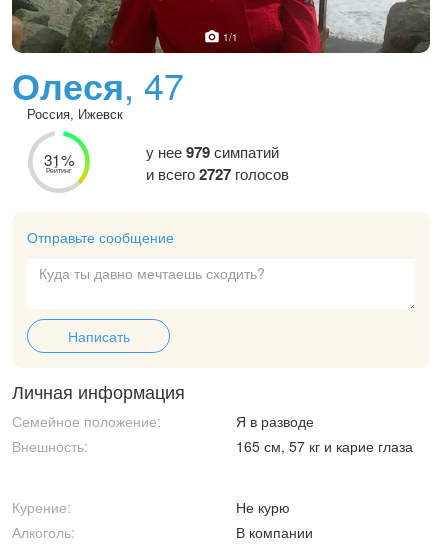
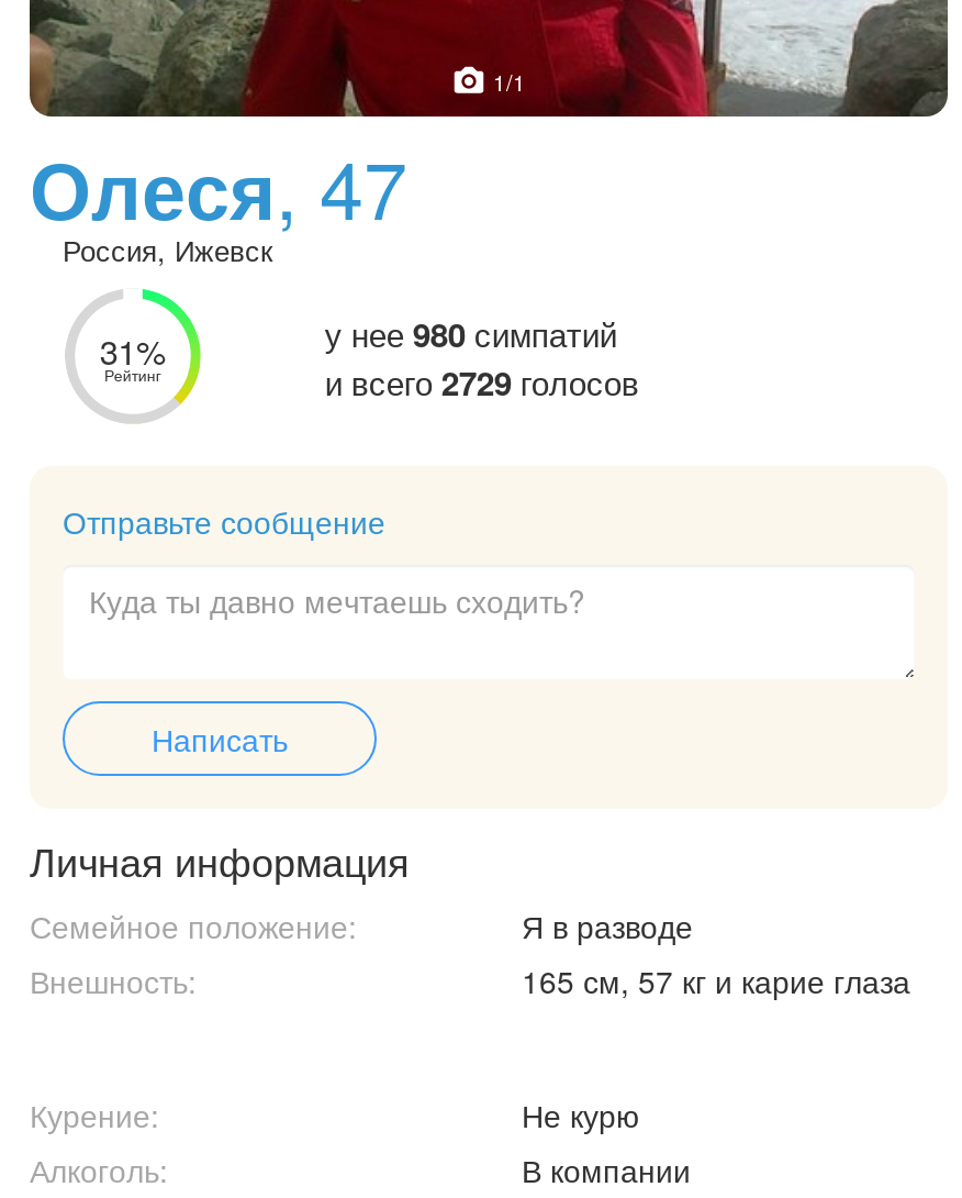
- у нее 979 симпатий
+ у нее 980 симпатий

- и всего 2727 голосов
+ и всего 2729 голосов
